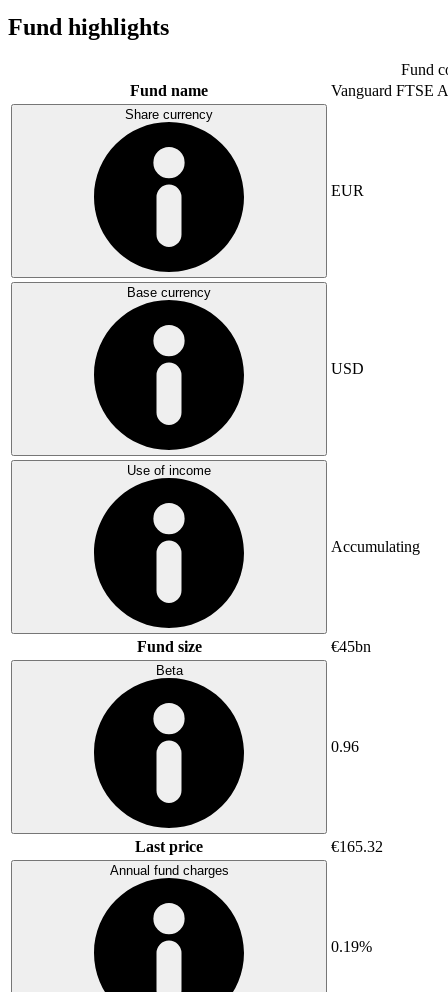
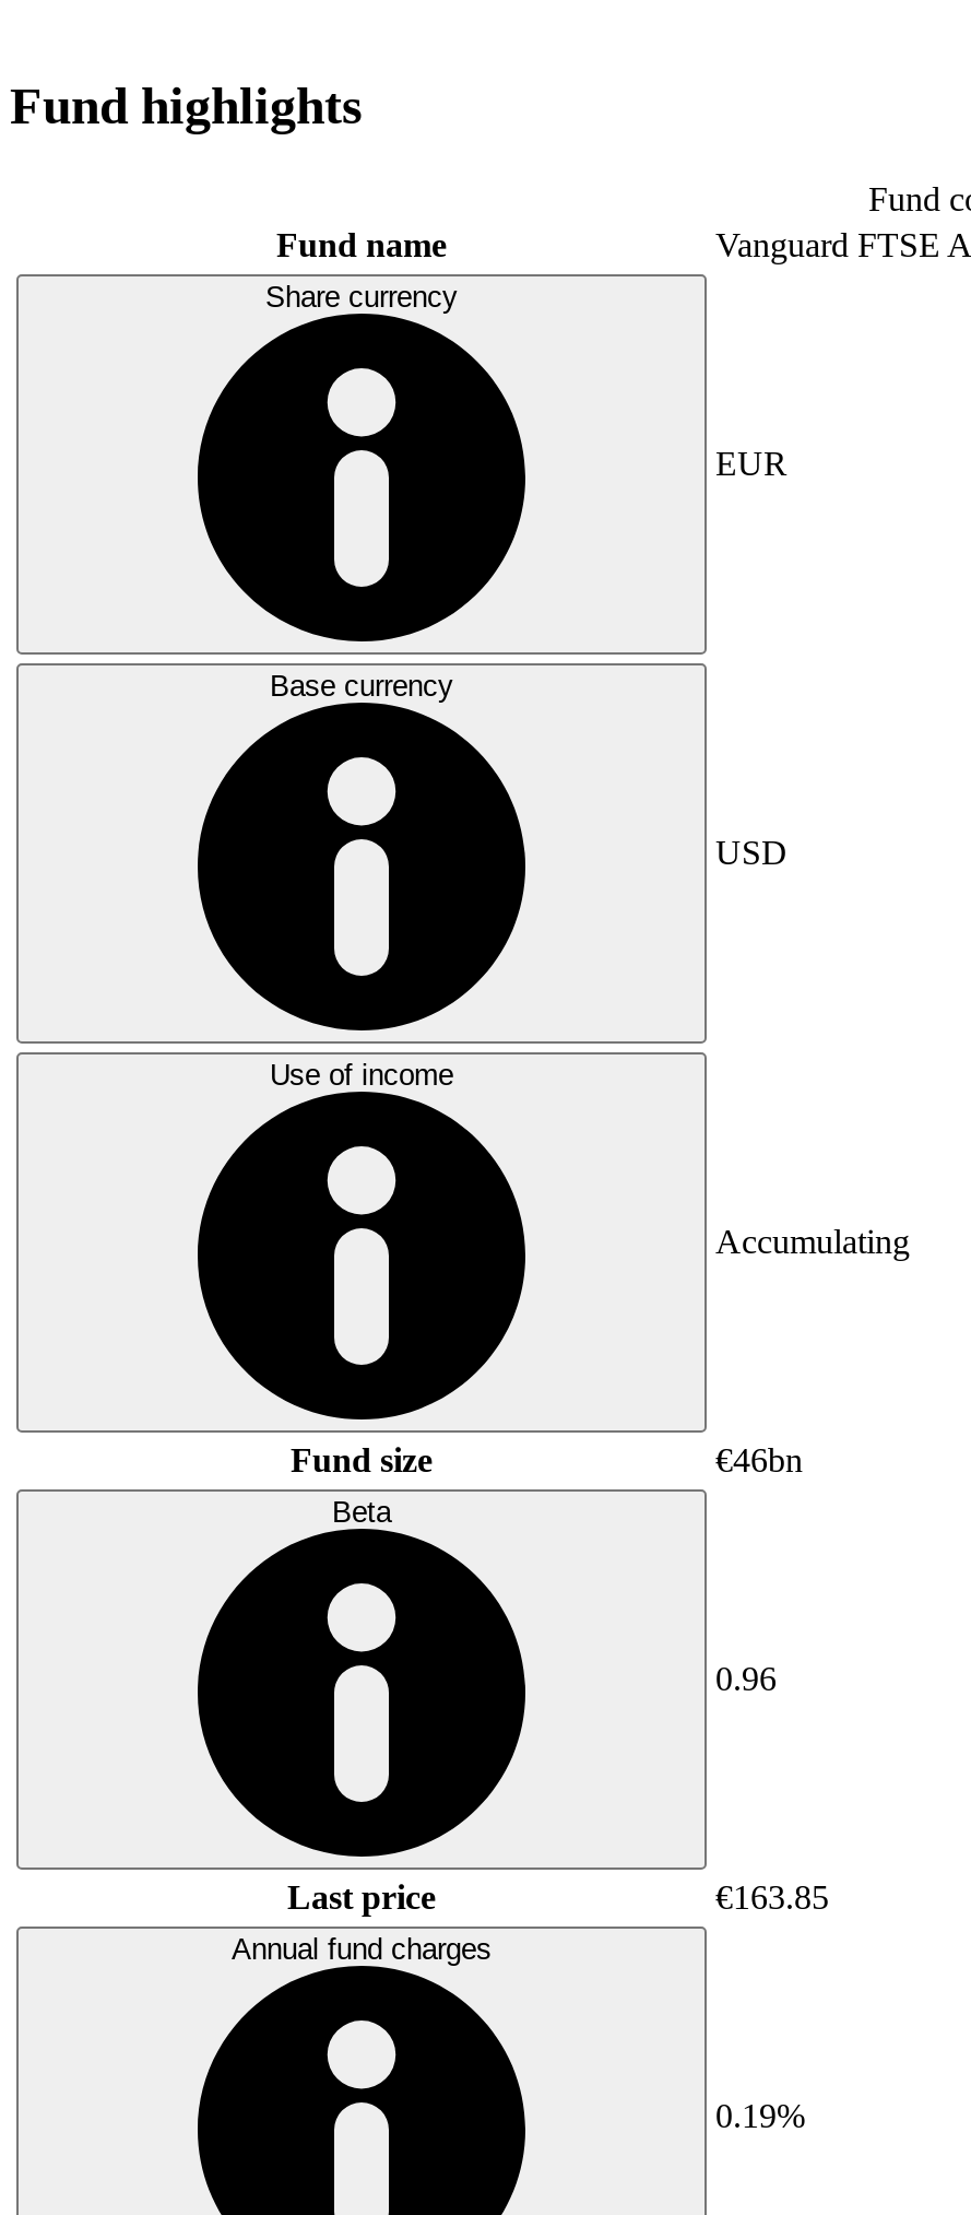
- €45bn
+ €46bn

- €165.32
+ €163.85
